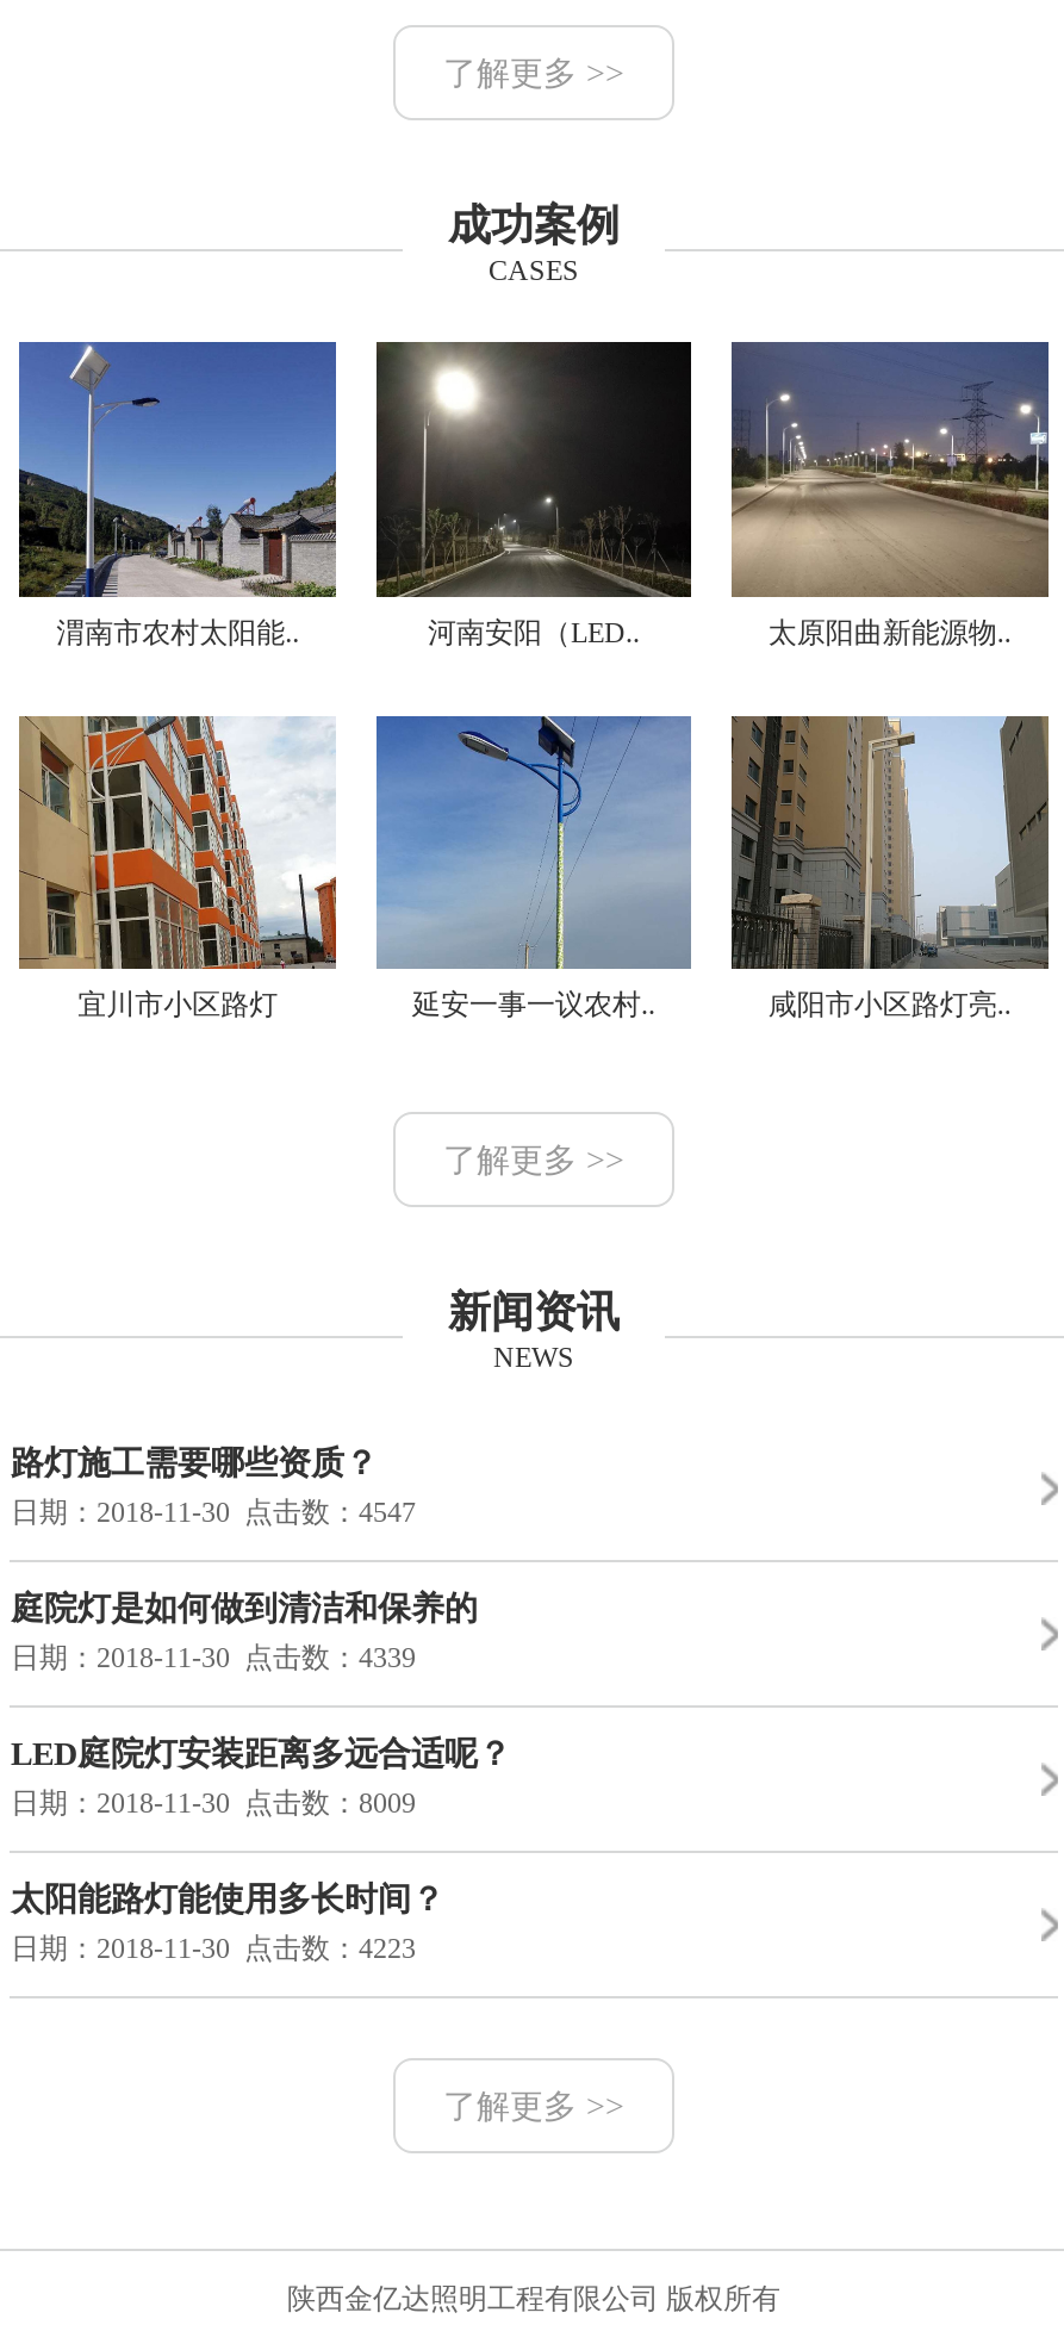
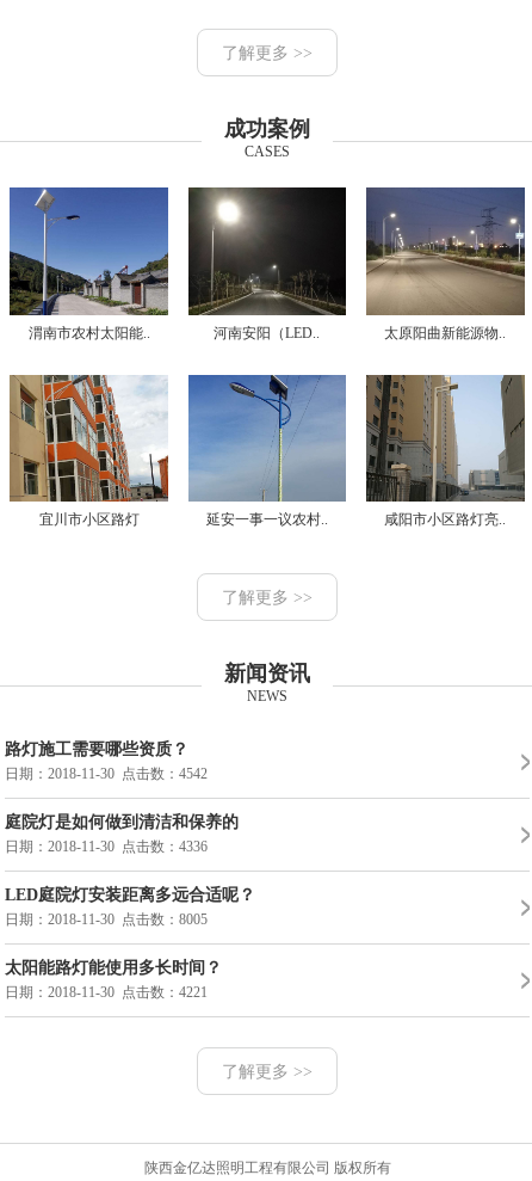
- 日期：2018-11-30 点击数：4547
+ 日期：2018-11-30 点击数：4542

- 日期：2018-11-30 点击数：4339
+ 日期：2018-11-30 点击数：4336

- 日期：2018-11-30 点击数：8009
+ 日期：2018-11-30 点击数：8005

- 日期：2018-11-30 点击数：4223
+ 日期：2018-11-30 点击数：4221
